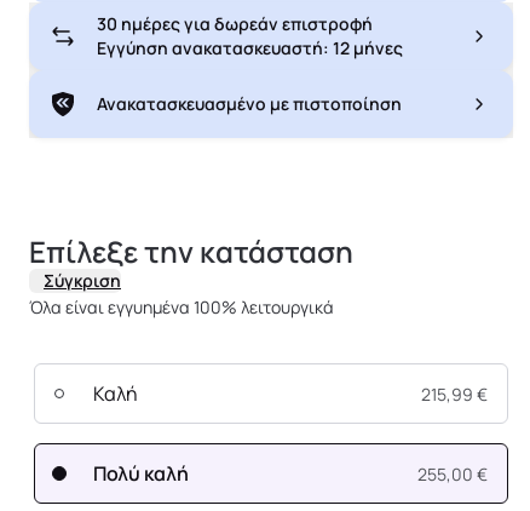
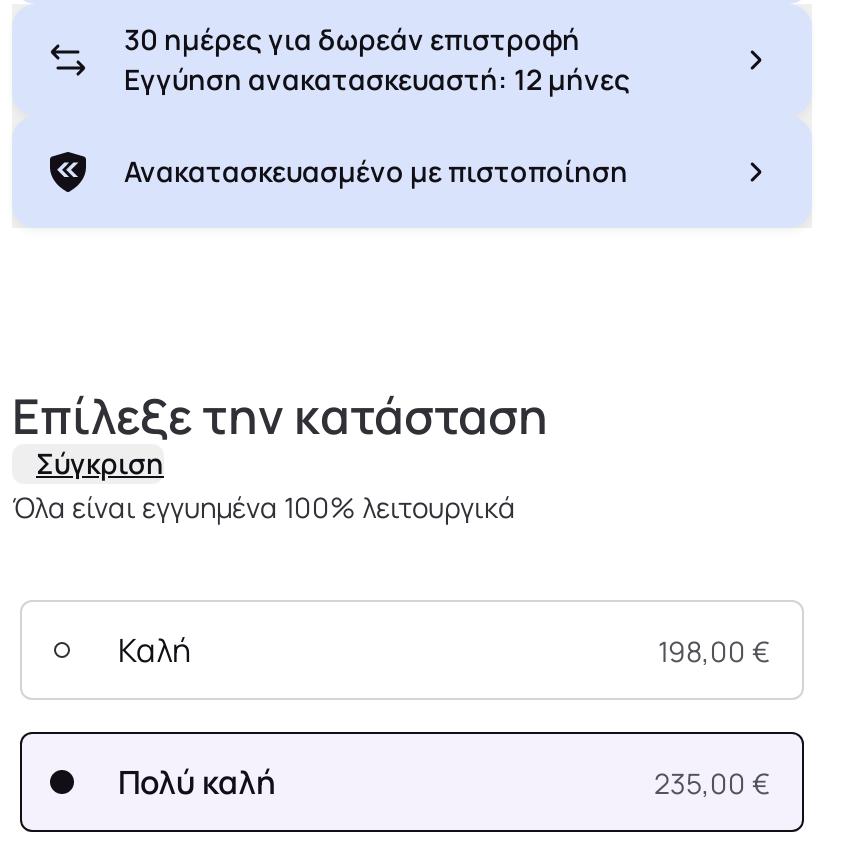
- 215,99 €
+ 198,00 €

- 255,00 €
+ 235,00 €
